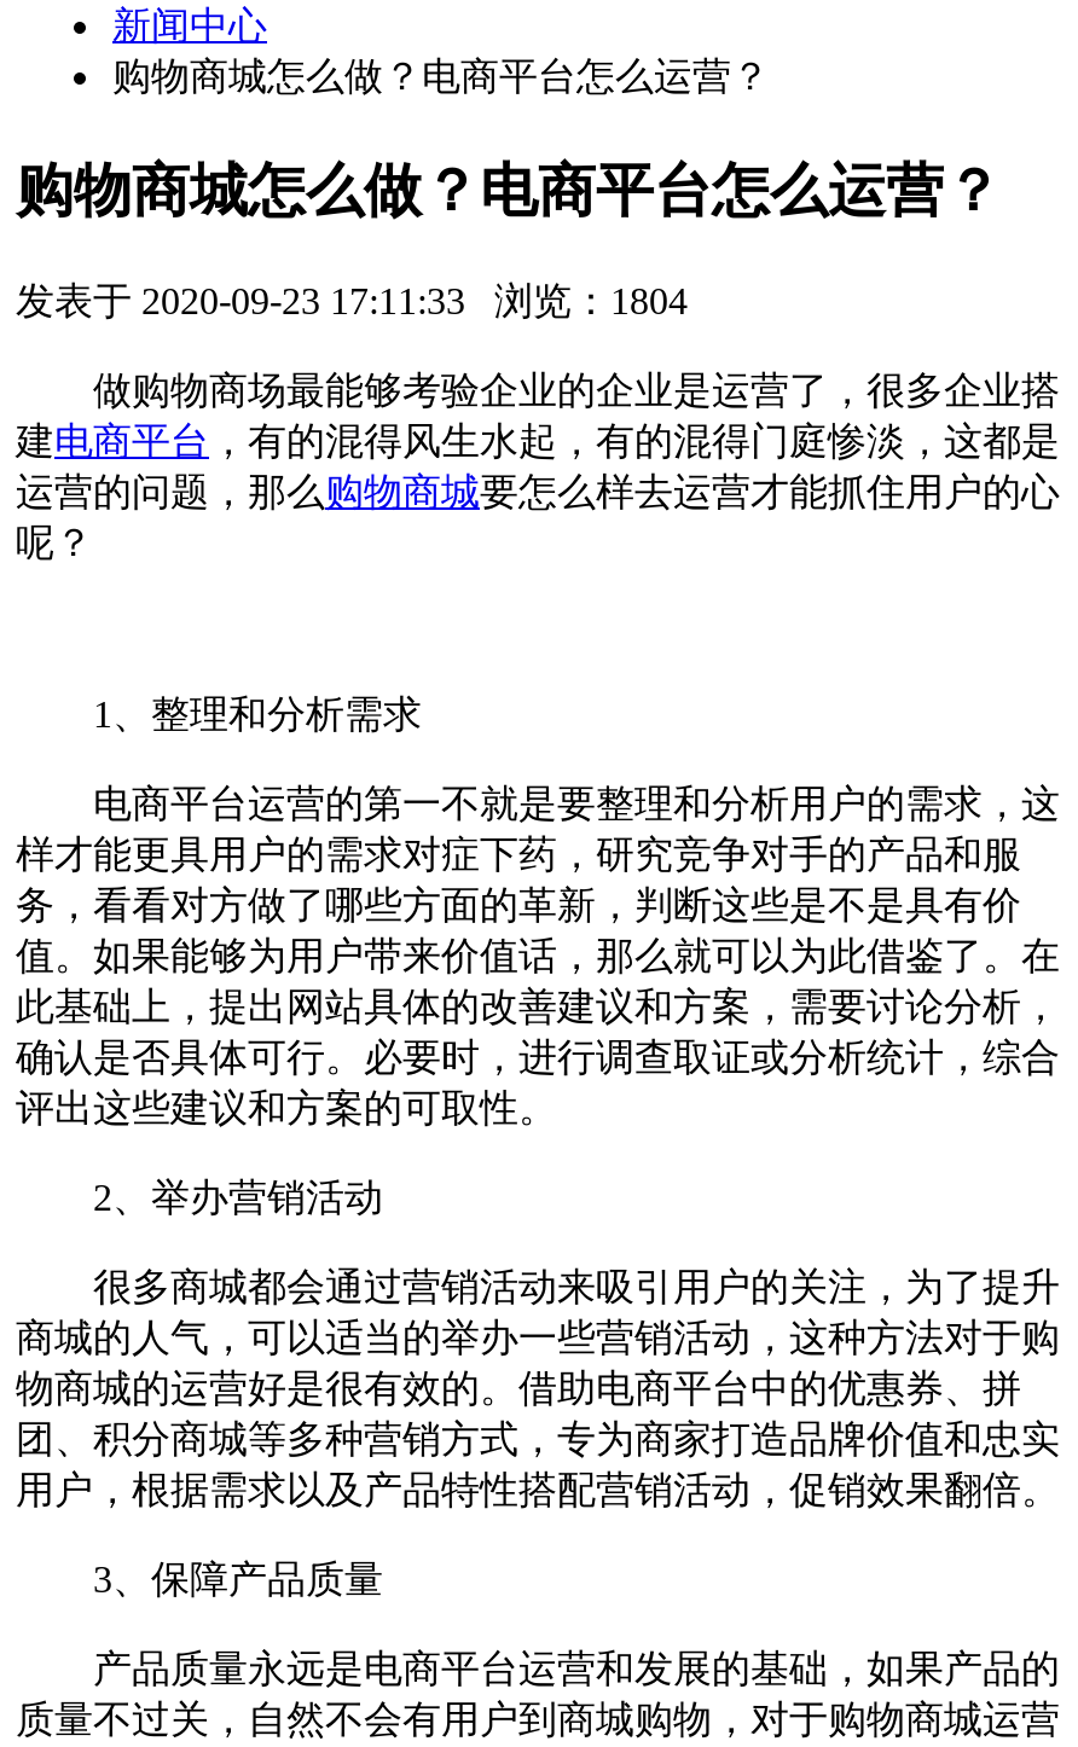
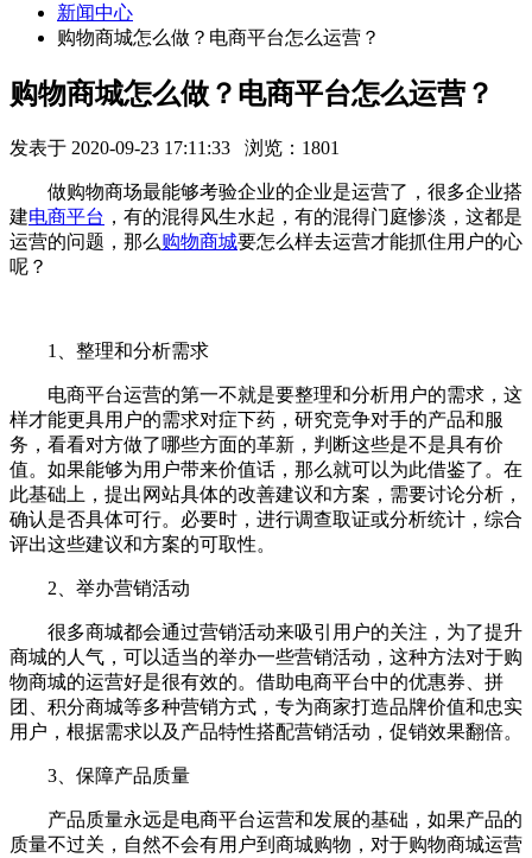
- 发表于 2020-09-23 17:11:33 浏览：1804
+ 发表于 2020-09-23 17:11:33 浏览：1801
